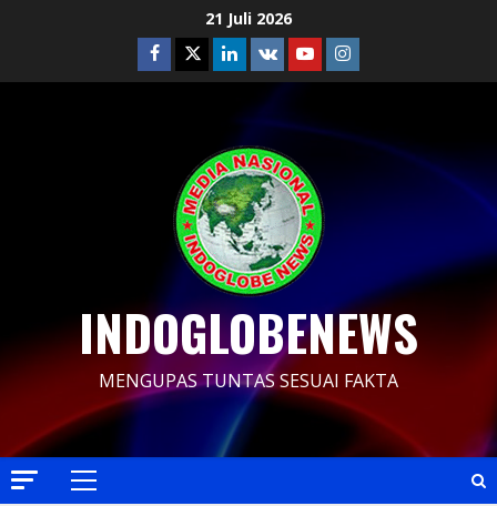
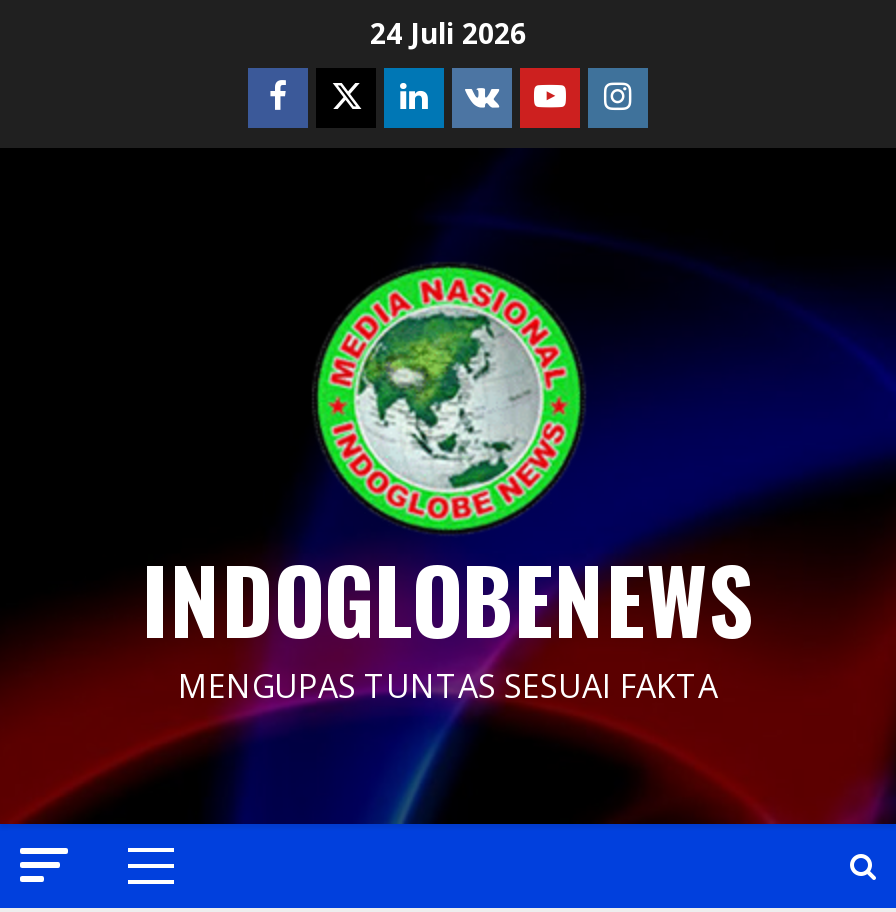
- 21 Juli 2026
+ 24 Juli 2026
